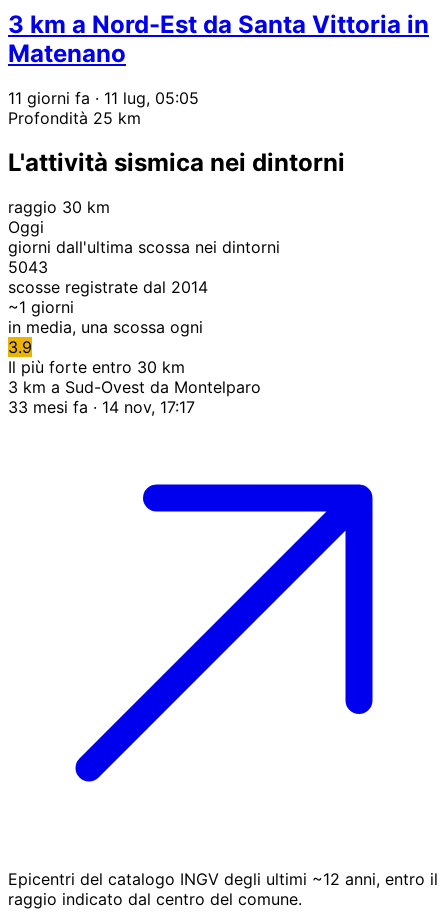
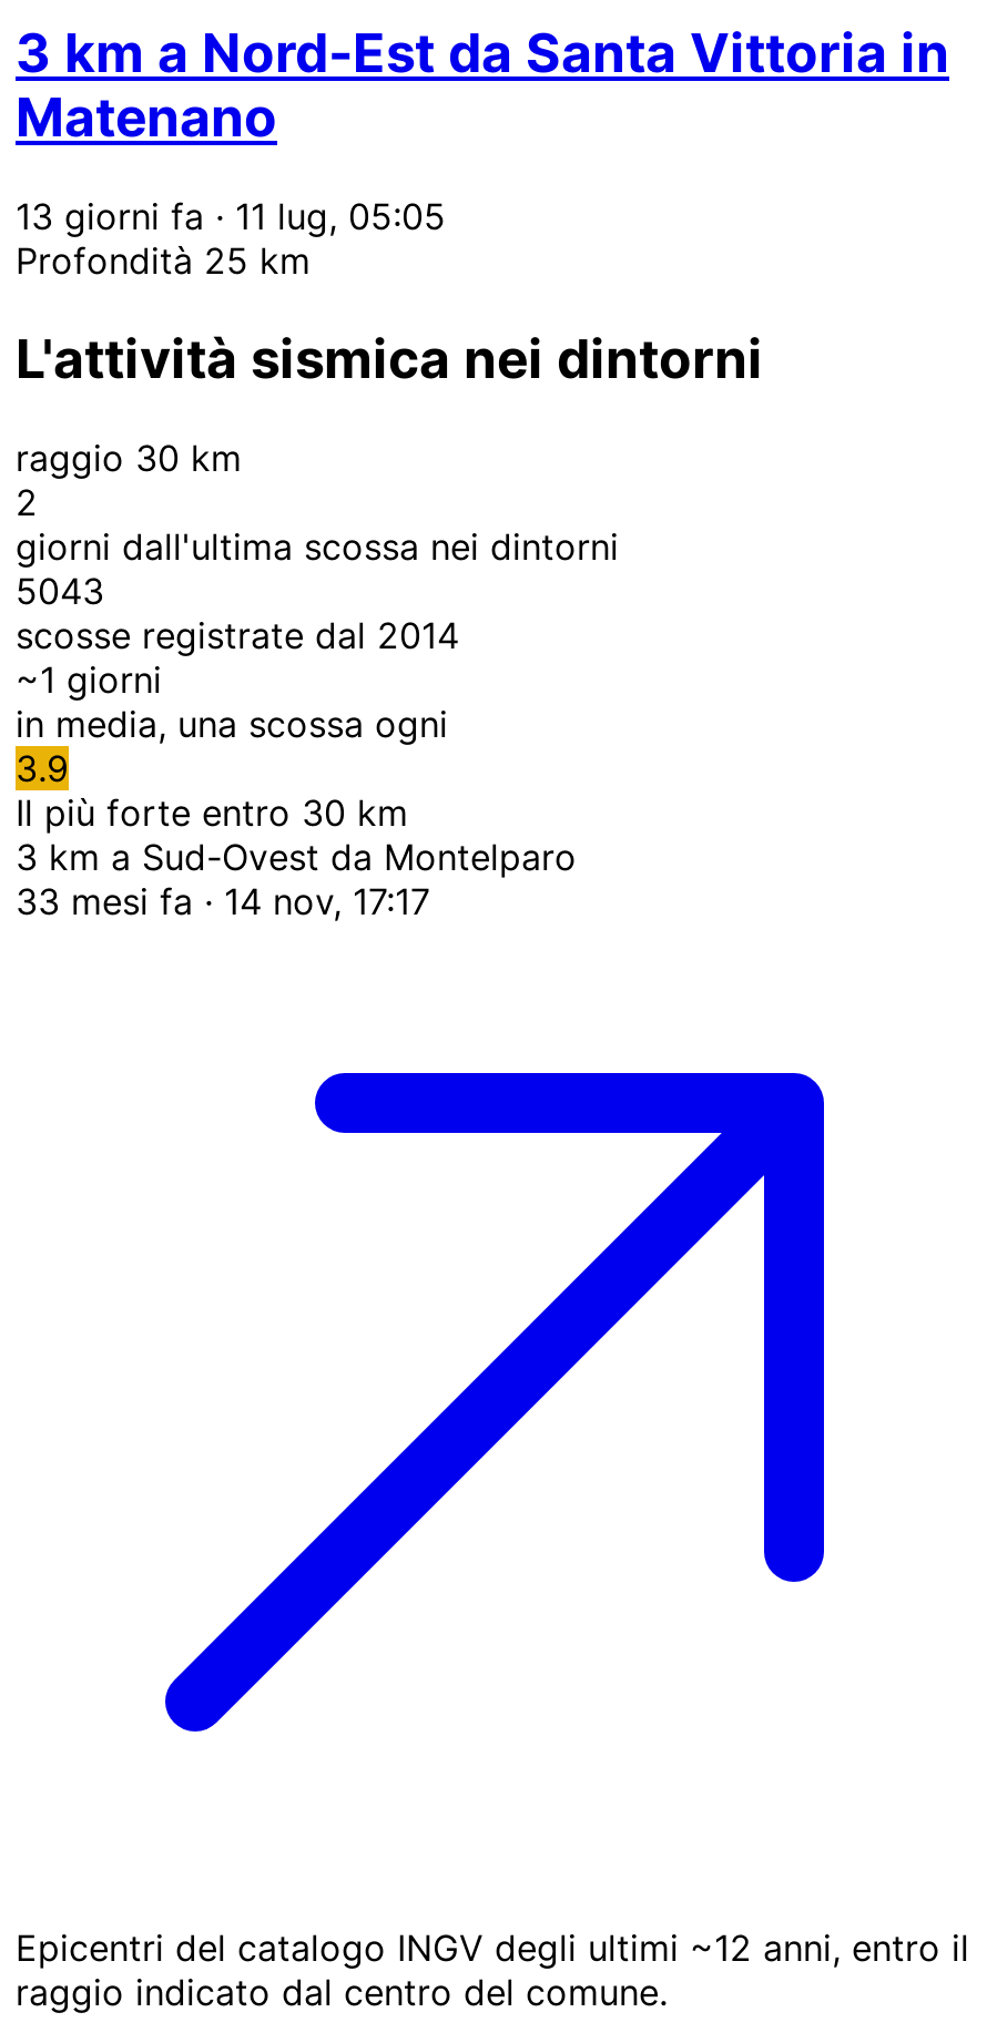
- 11 giorni fa · 11 lug, 05:05
+ 13 giorni fa · 11 lug, 05:05

- Oggi
+ 2
